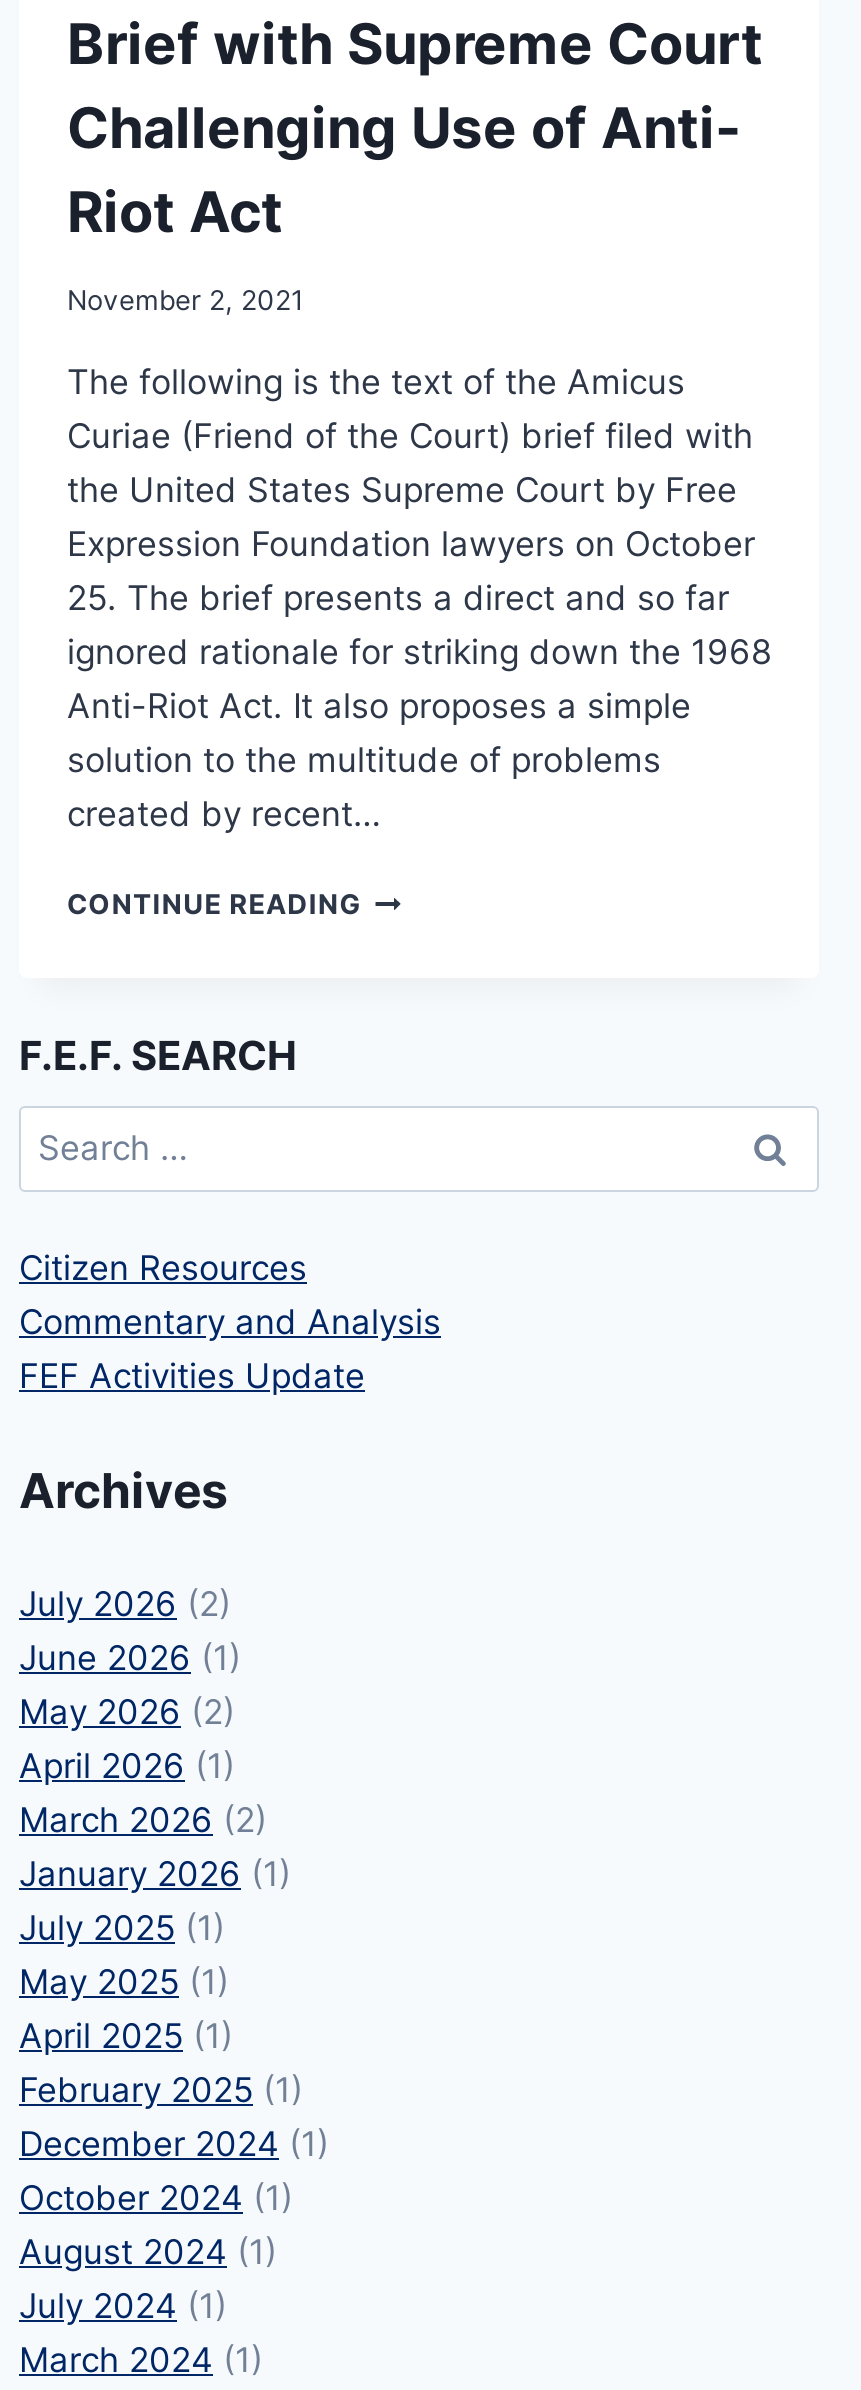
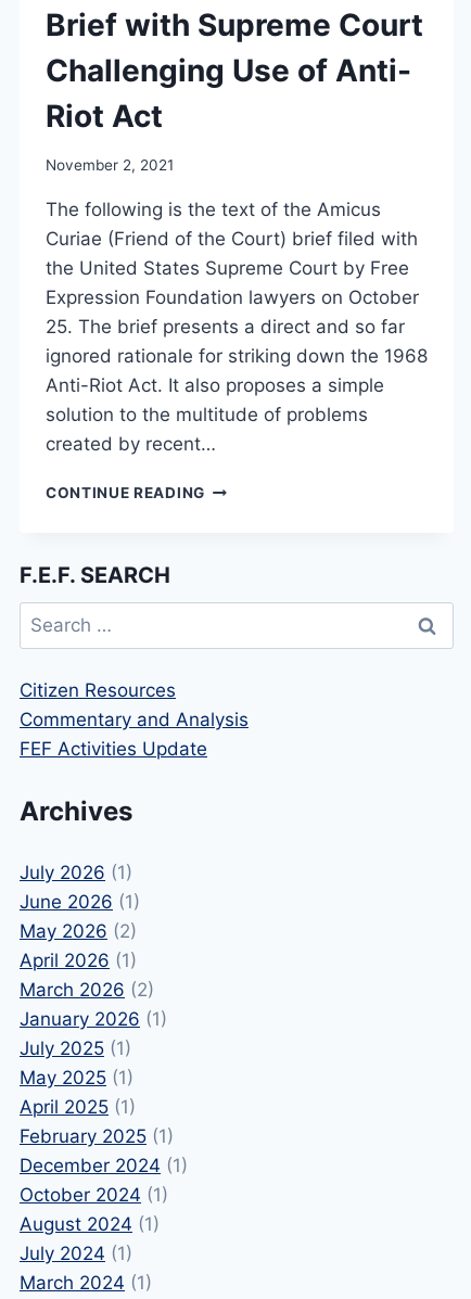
- July 2026 (2)
+ July 2026 (1)
